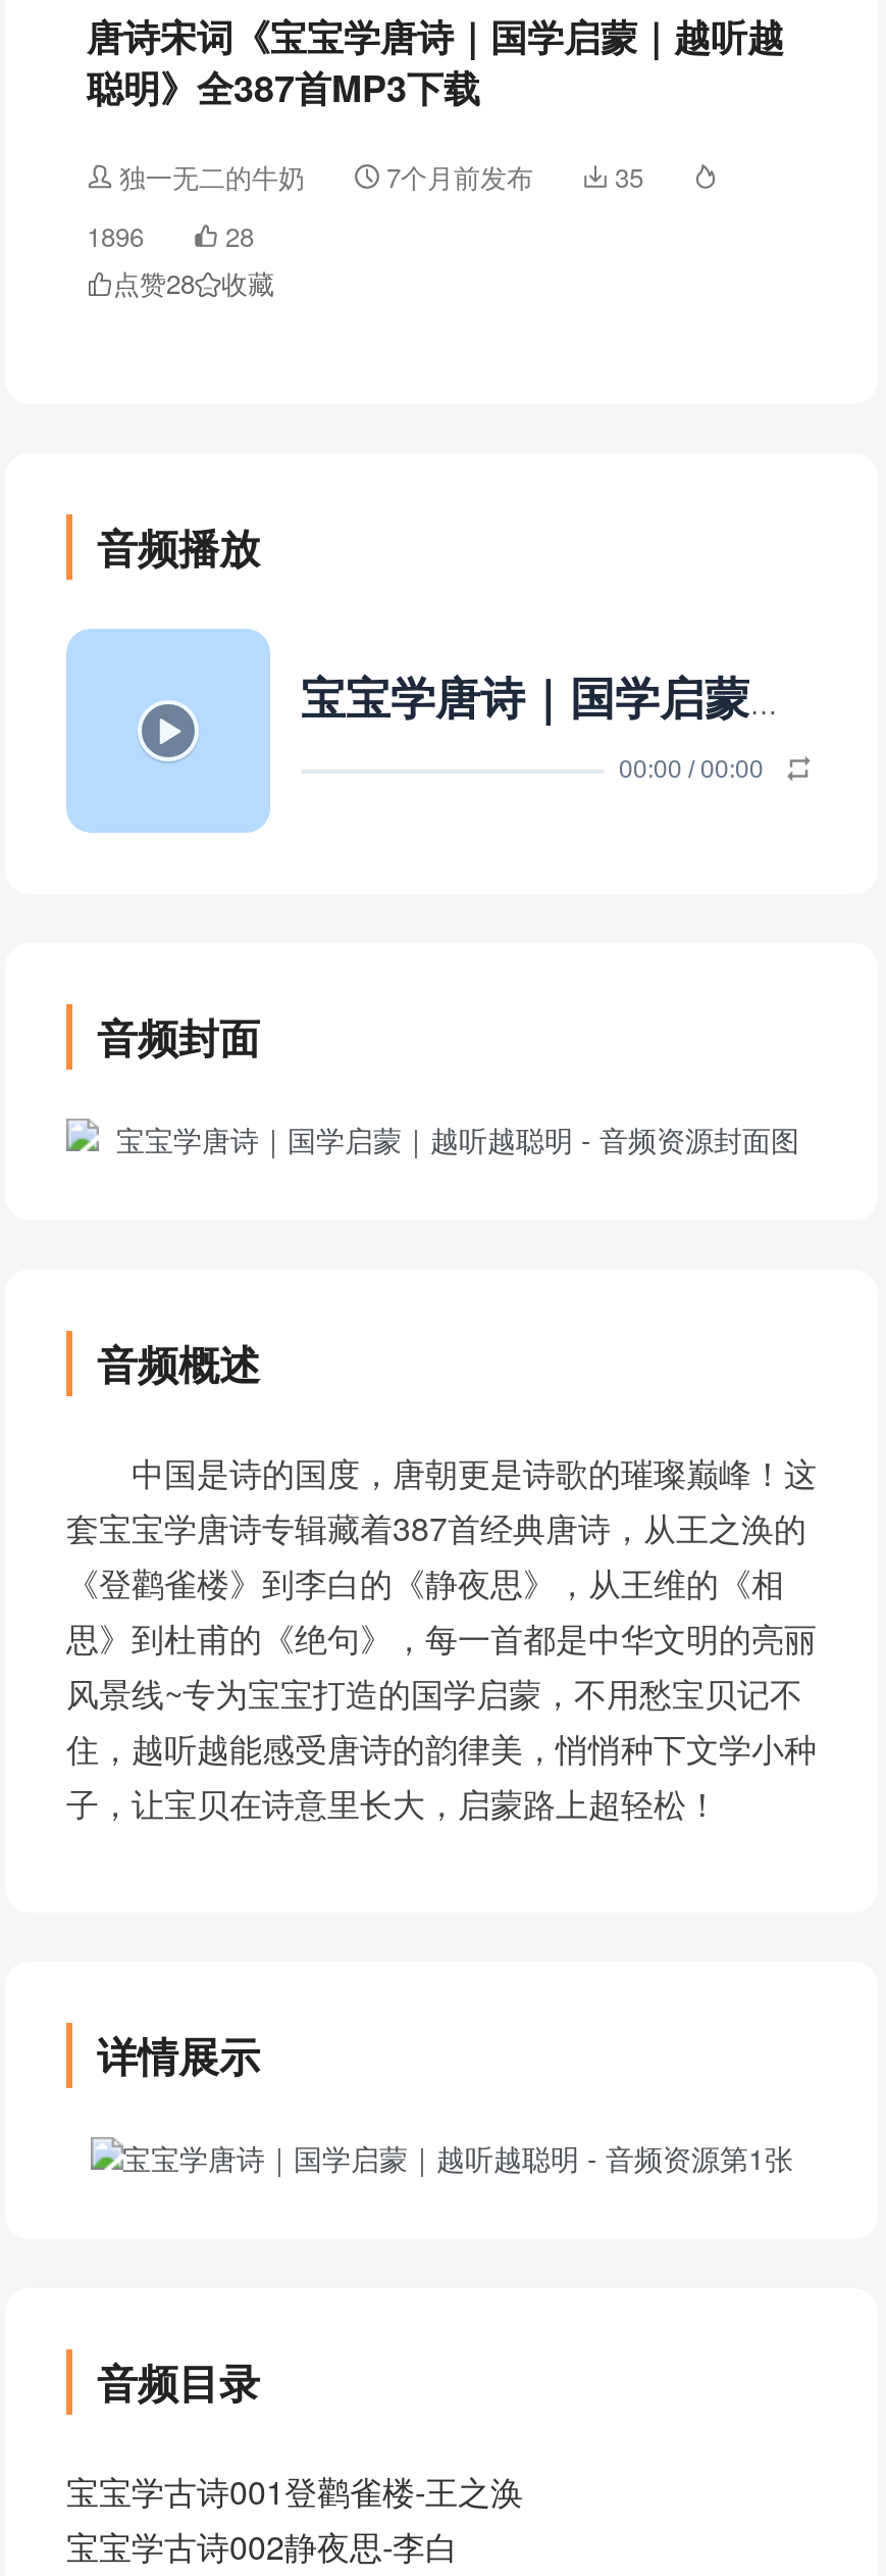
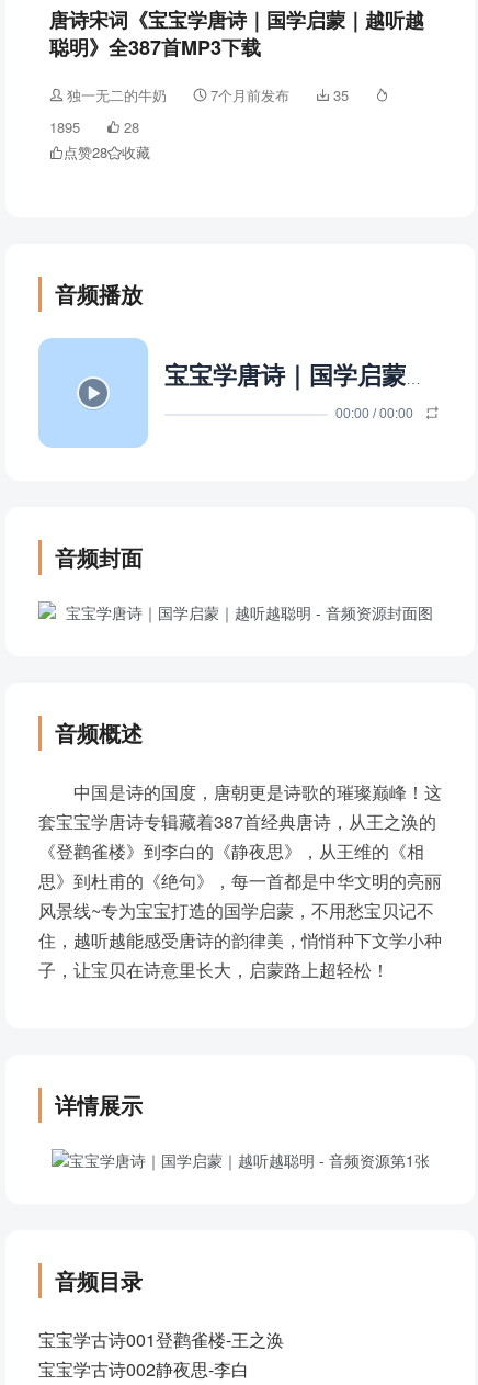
- 1896
+ 1895
